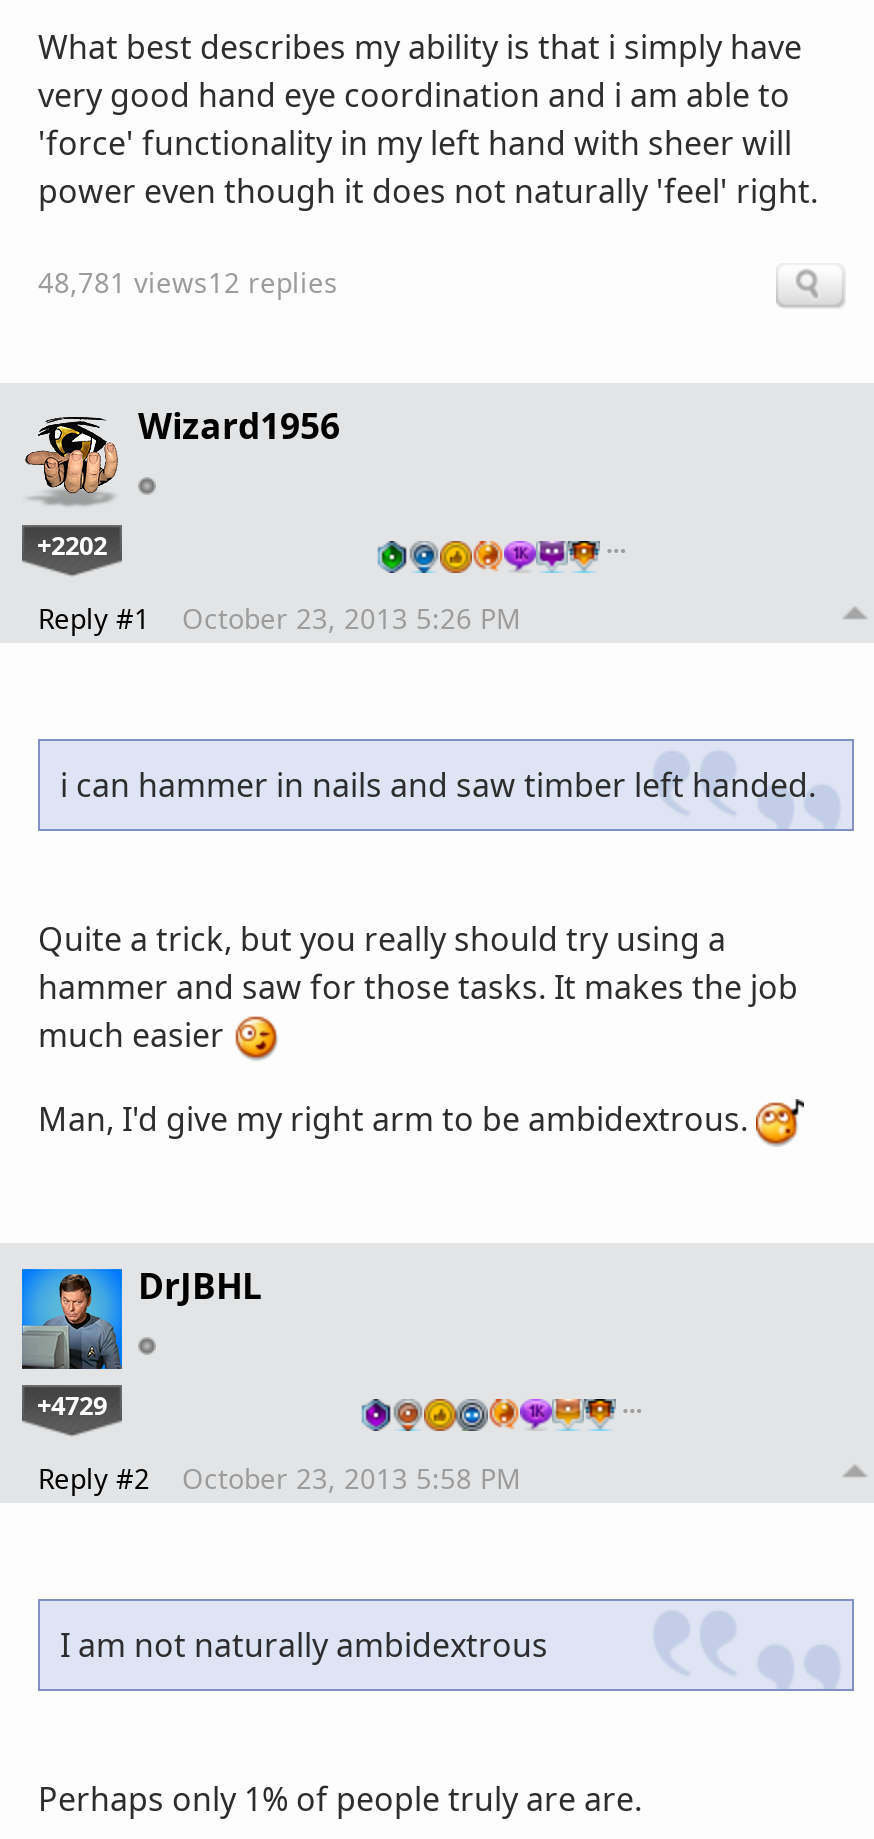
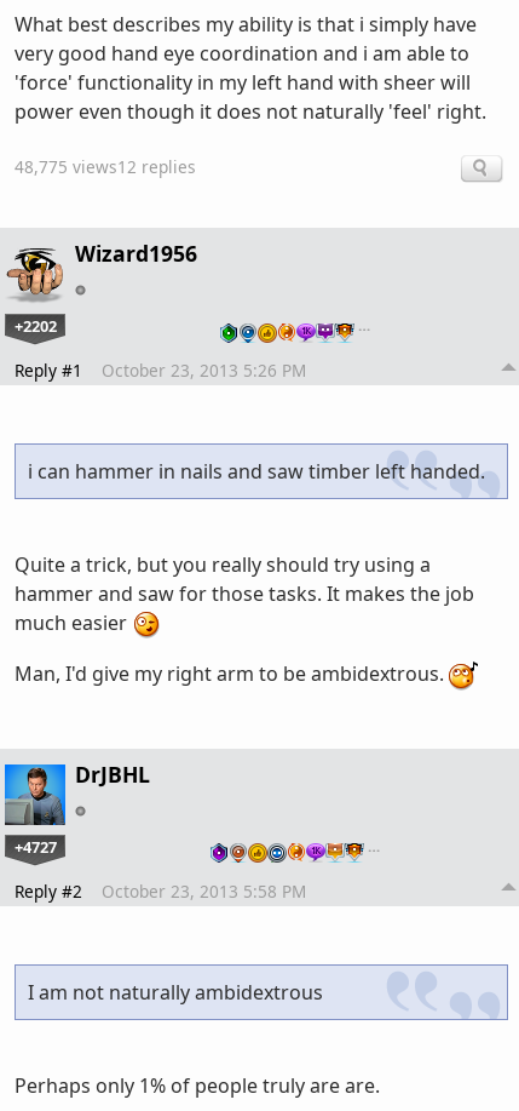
- 48,781 views12 replies
+ 48,775 views12 replies

- +4729
+ +4727
